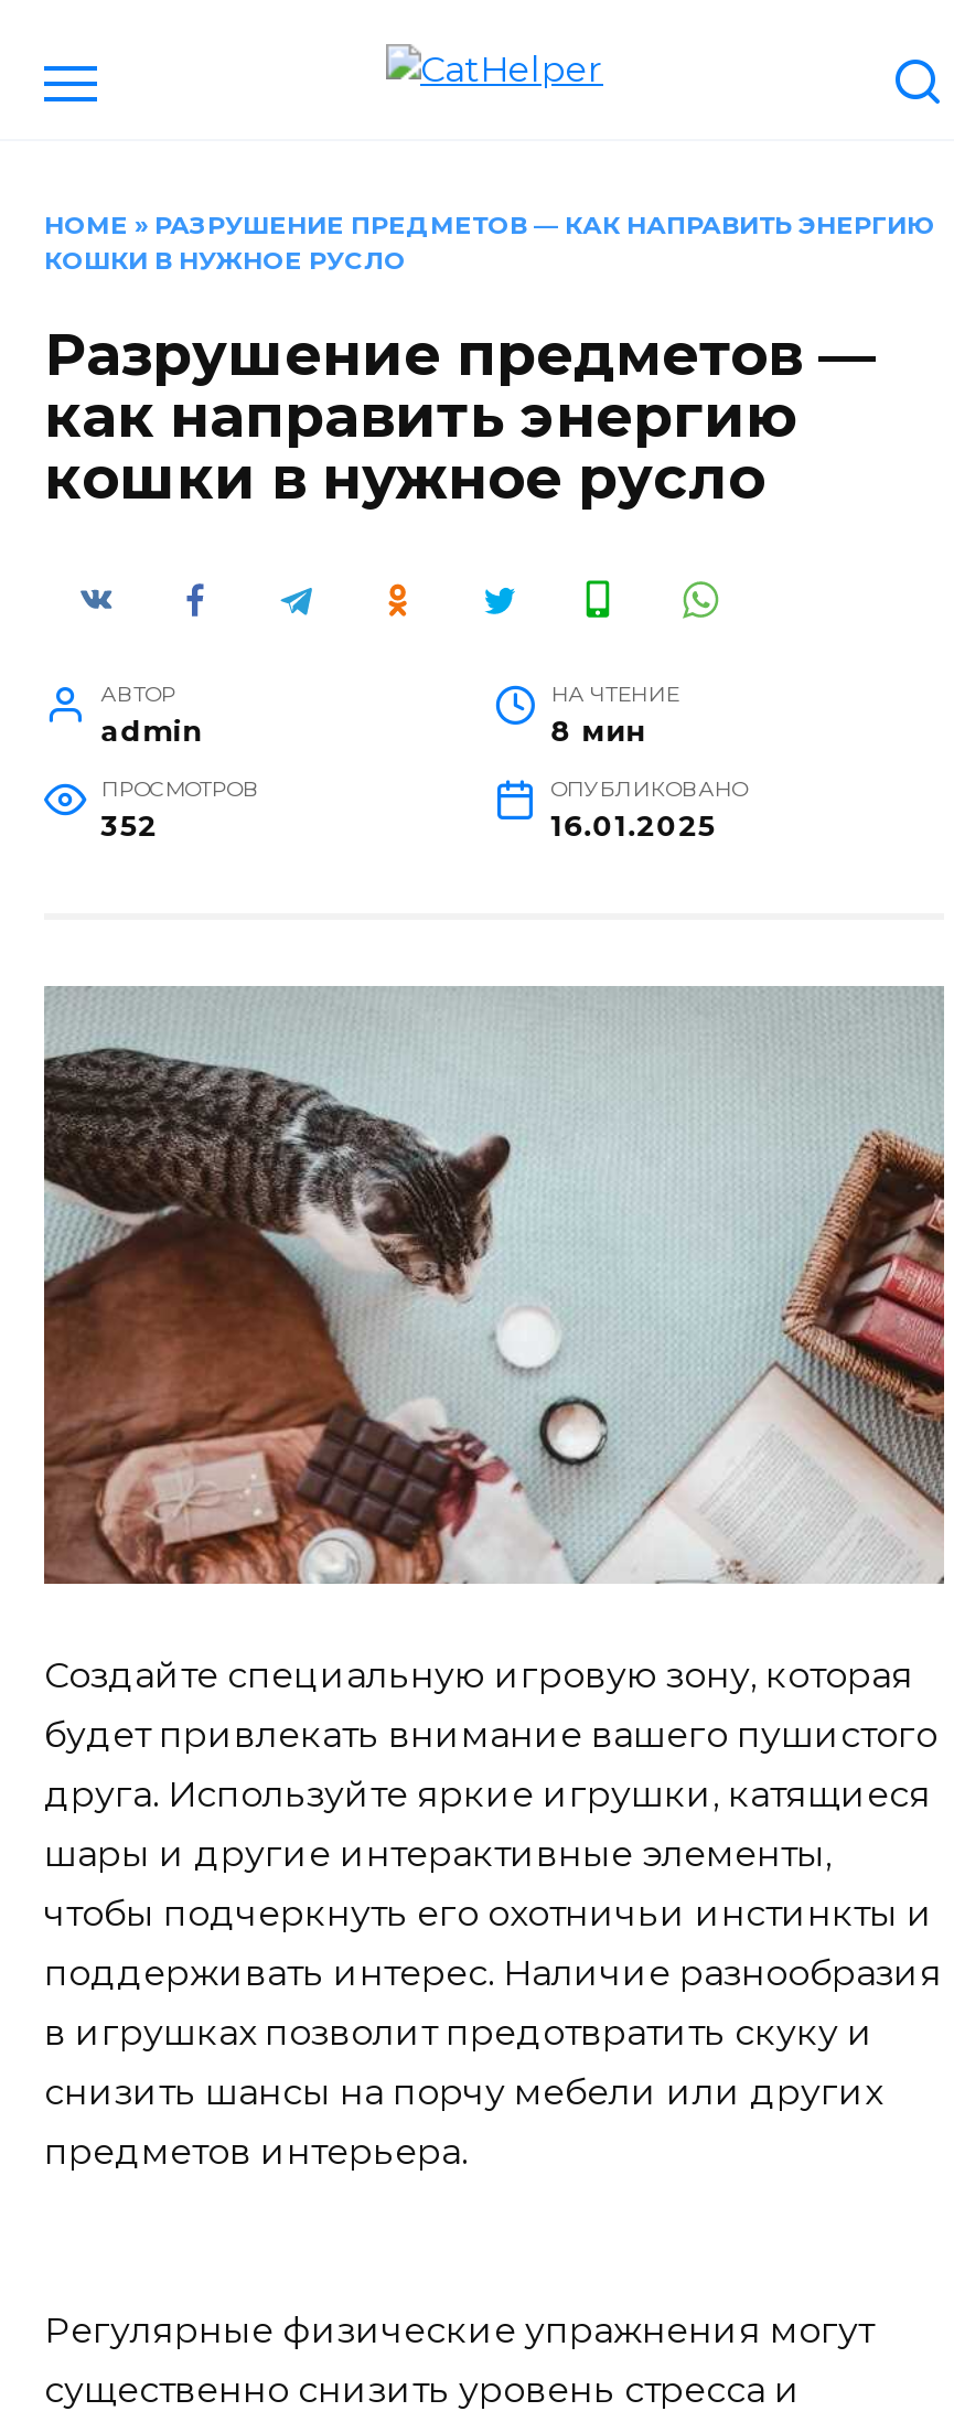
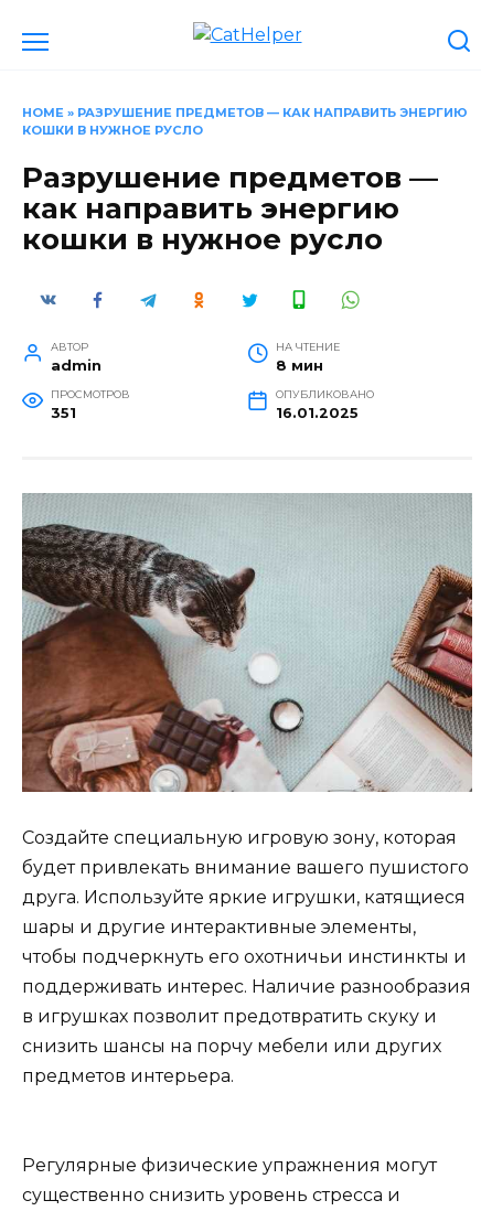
- 352
+ 351
